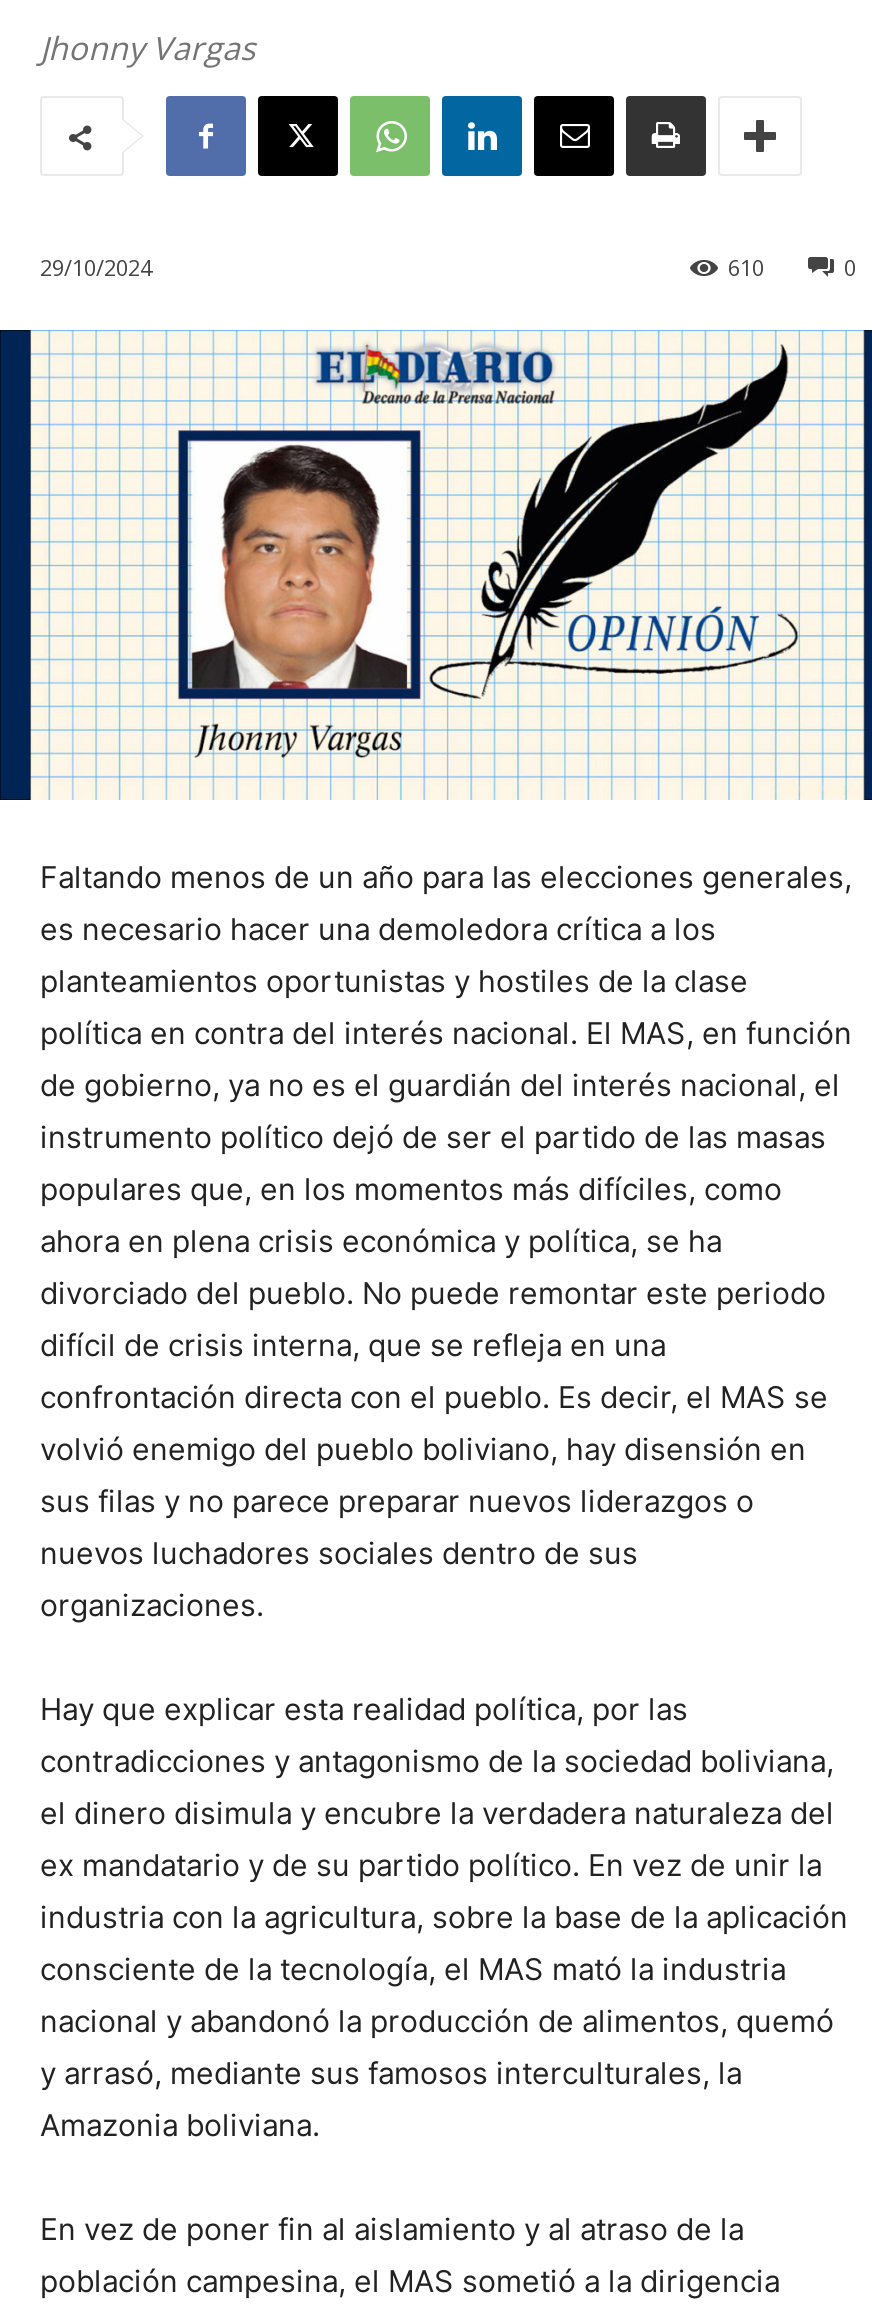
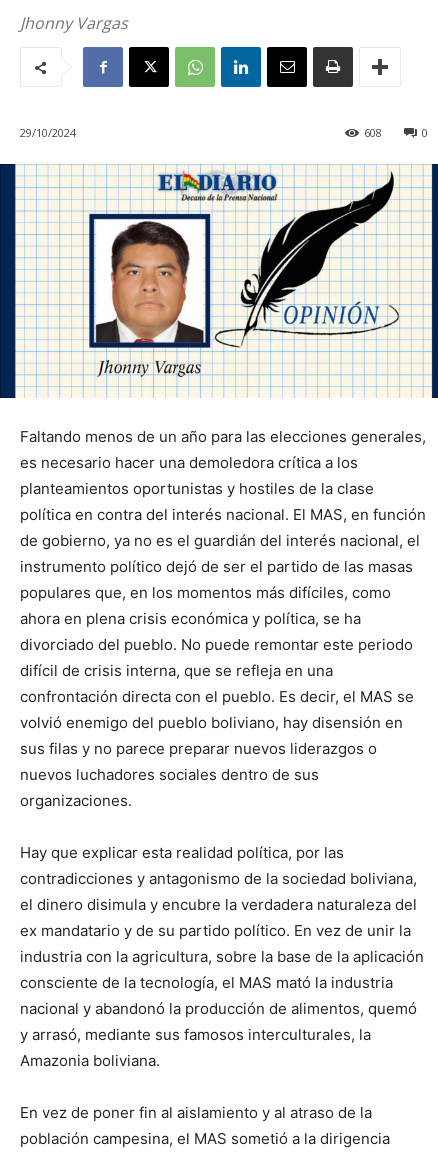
- 610
+ 608
